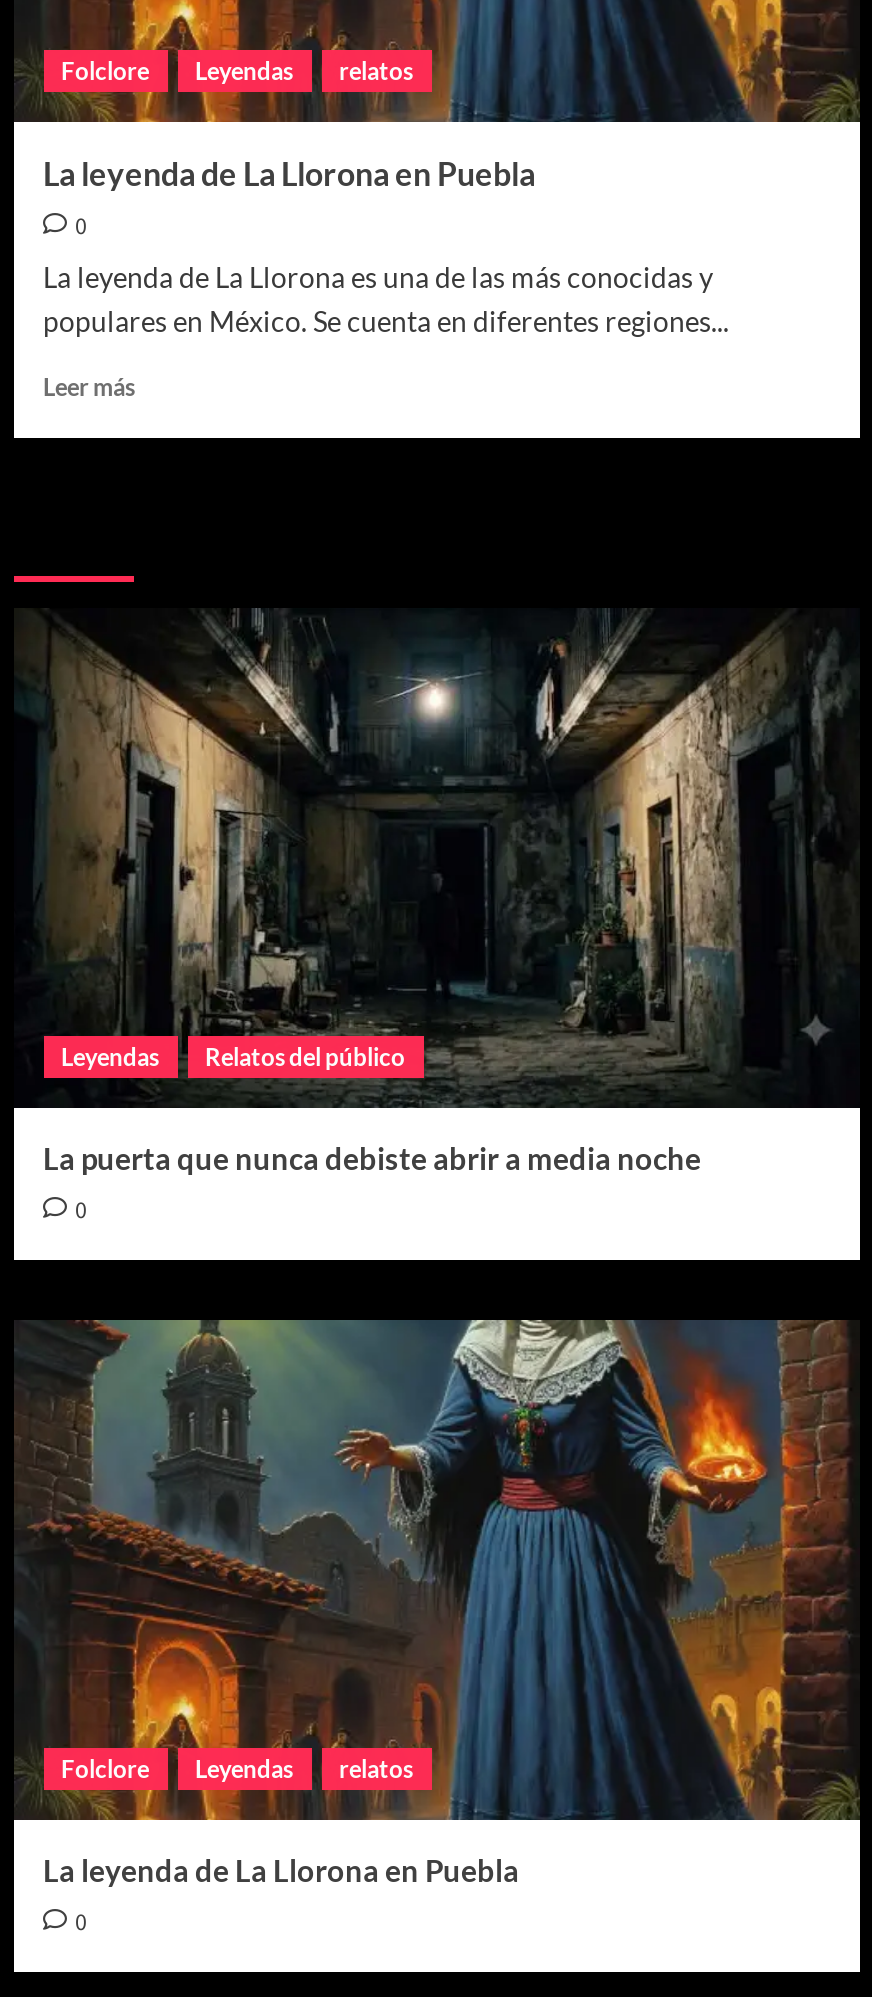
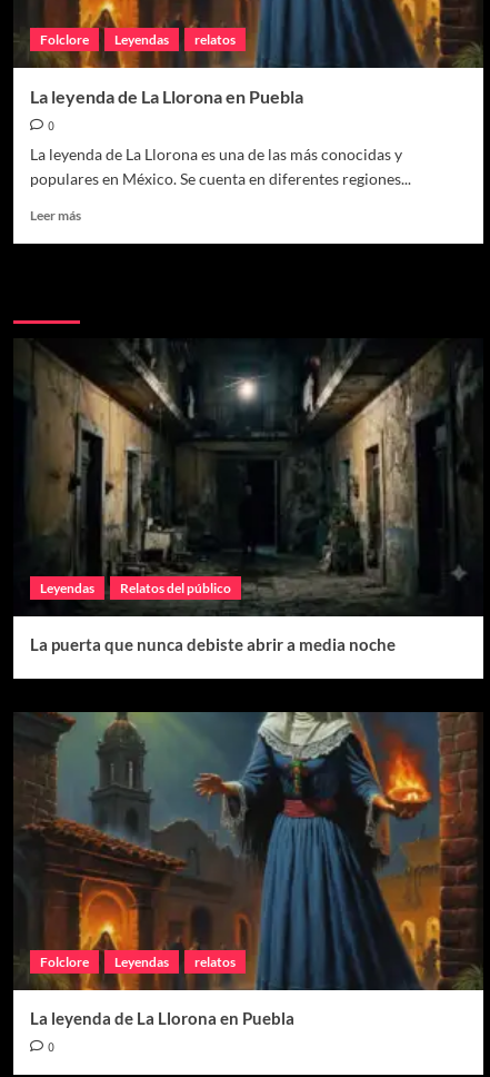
- 0
